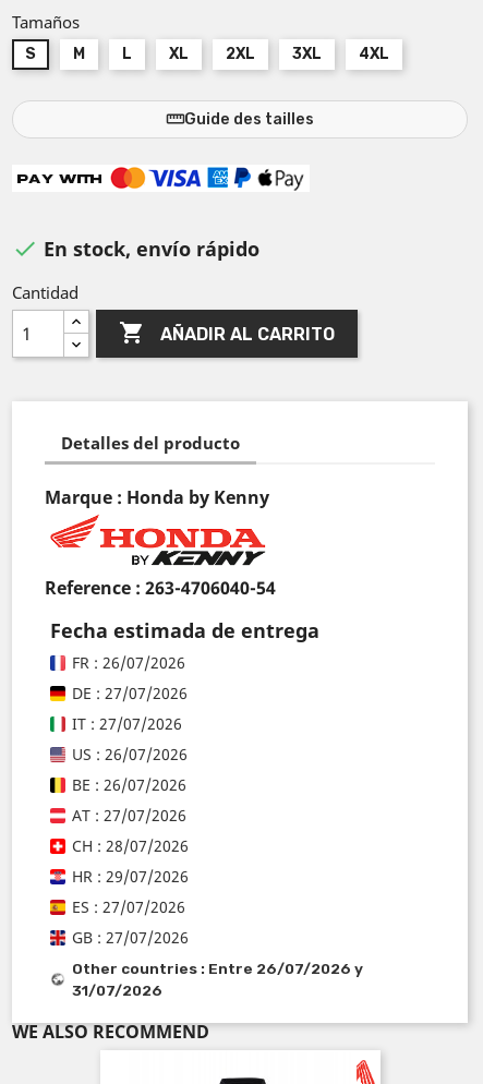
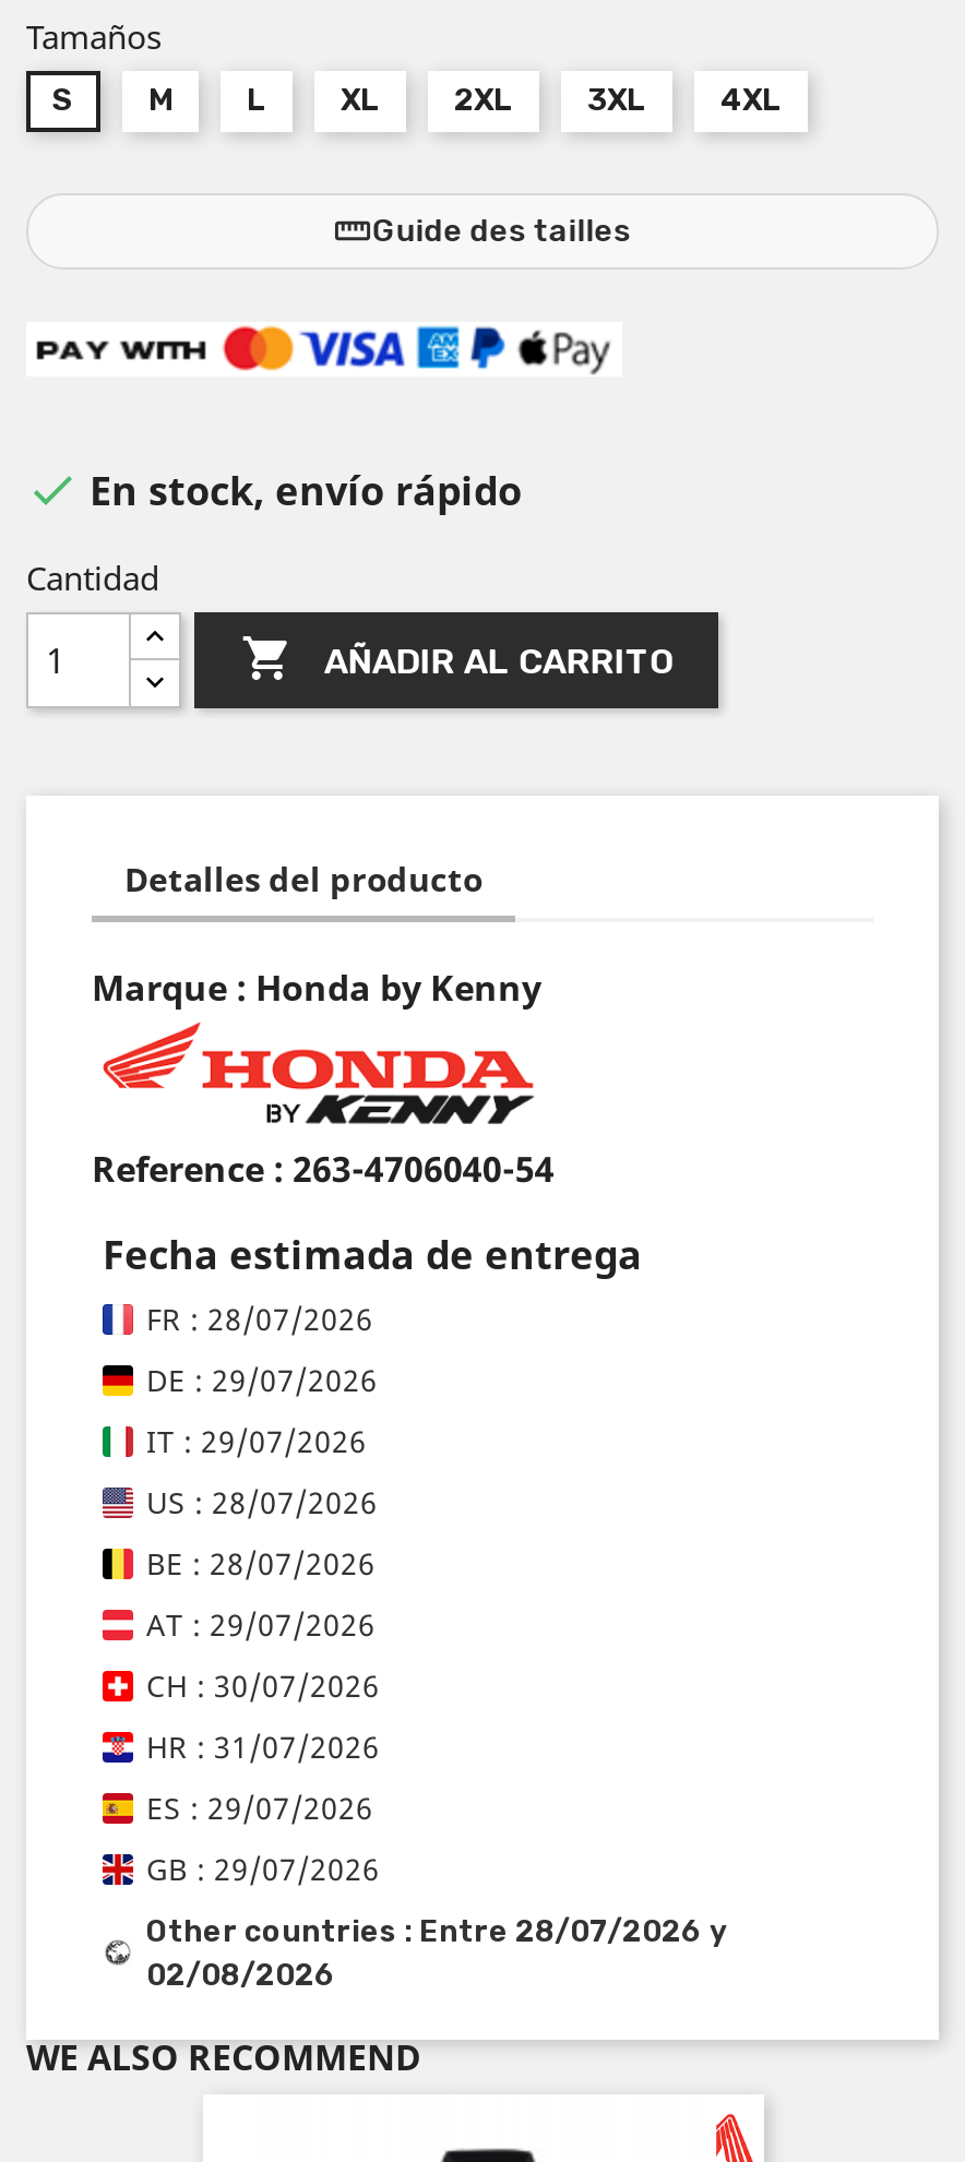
- FR : 26/07/2026
+ FR : 28/07/2026

- DE : 27/07/2026
+ DE : 29/07/2026

- IT : 27/07/2026
+ IT : 29/07/2026

- US : 26/07/2026
+ US : 28/07/2026

- BE : 26/07/2026
+ BE : 28/07/2026

- AT : 27/07/2026
+ AT : 29/07/2026

- CH : 28/07/2026
+ CH : 30/07/2026

- HR : 29/07/2026
+ HR : 31/07/2026

- ES : 27/07/2026
+ ES : 29/07/2026

- GB : 27/07/2026
+ GB : 29/07/2026

- Other countries : Entre 26/07/2026 y
+ Other countries : Entre 28/07/2026 y

- 31/07/2026
+ 02/08/2026
